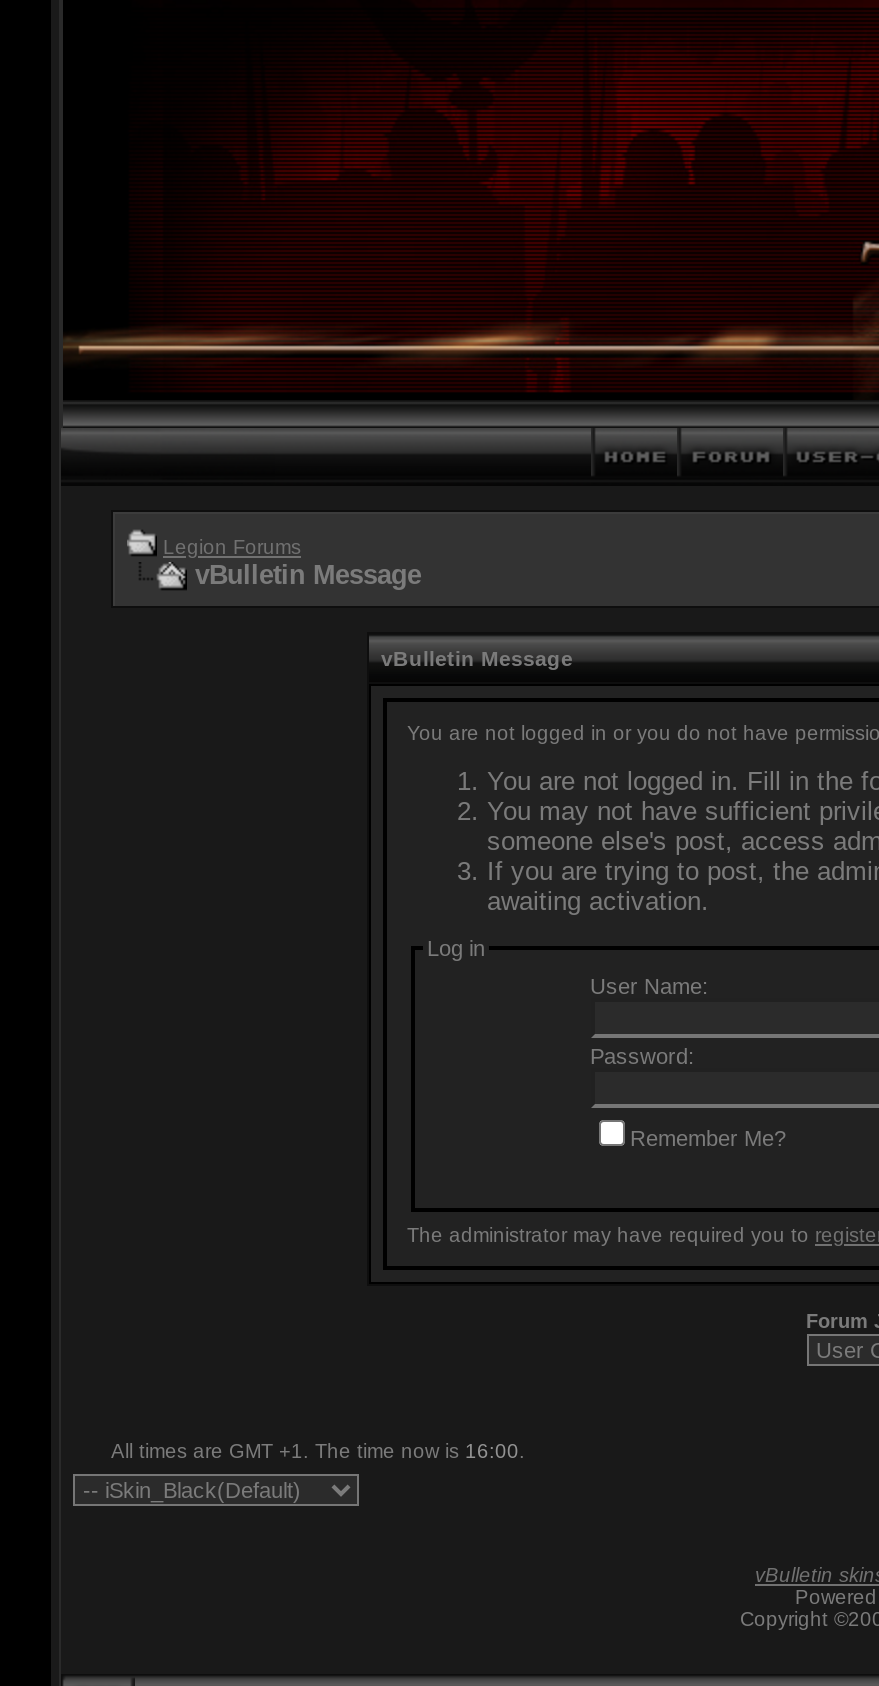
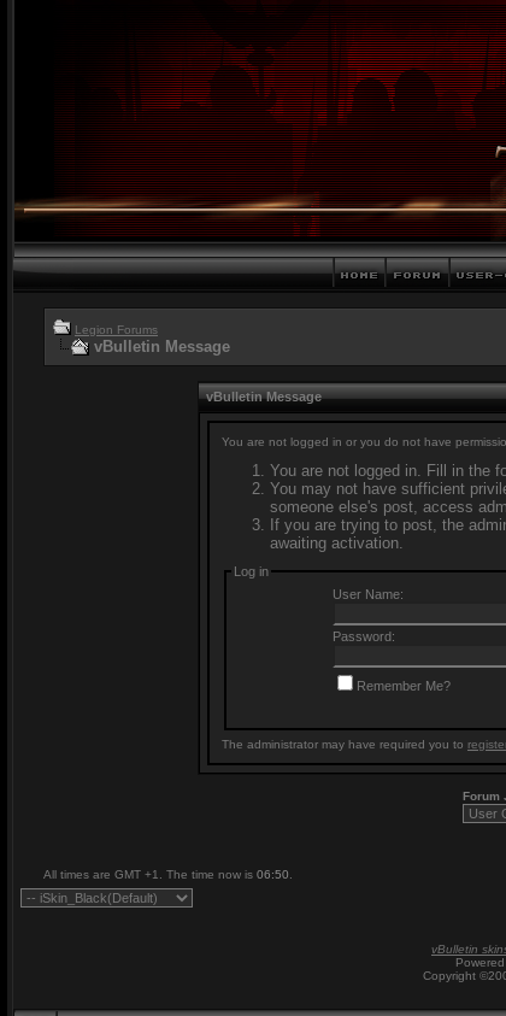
- All times are GMT +1. The time now is 16:00.
+ All times are GMT +1. The time now is 06:50.
